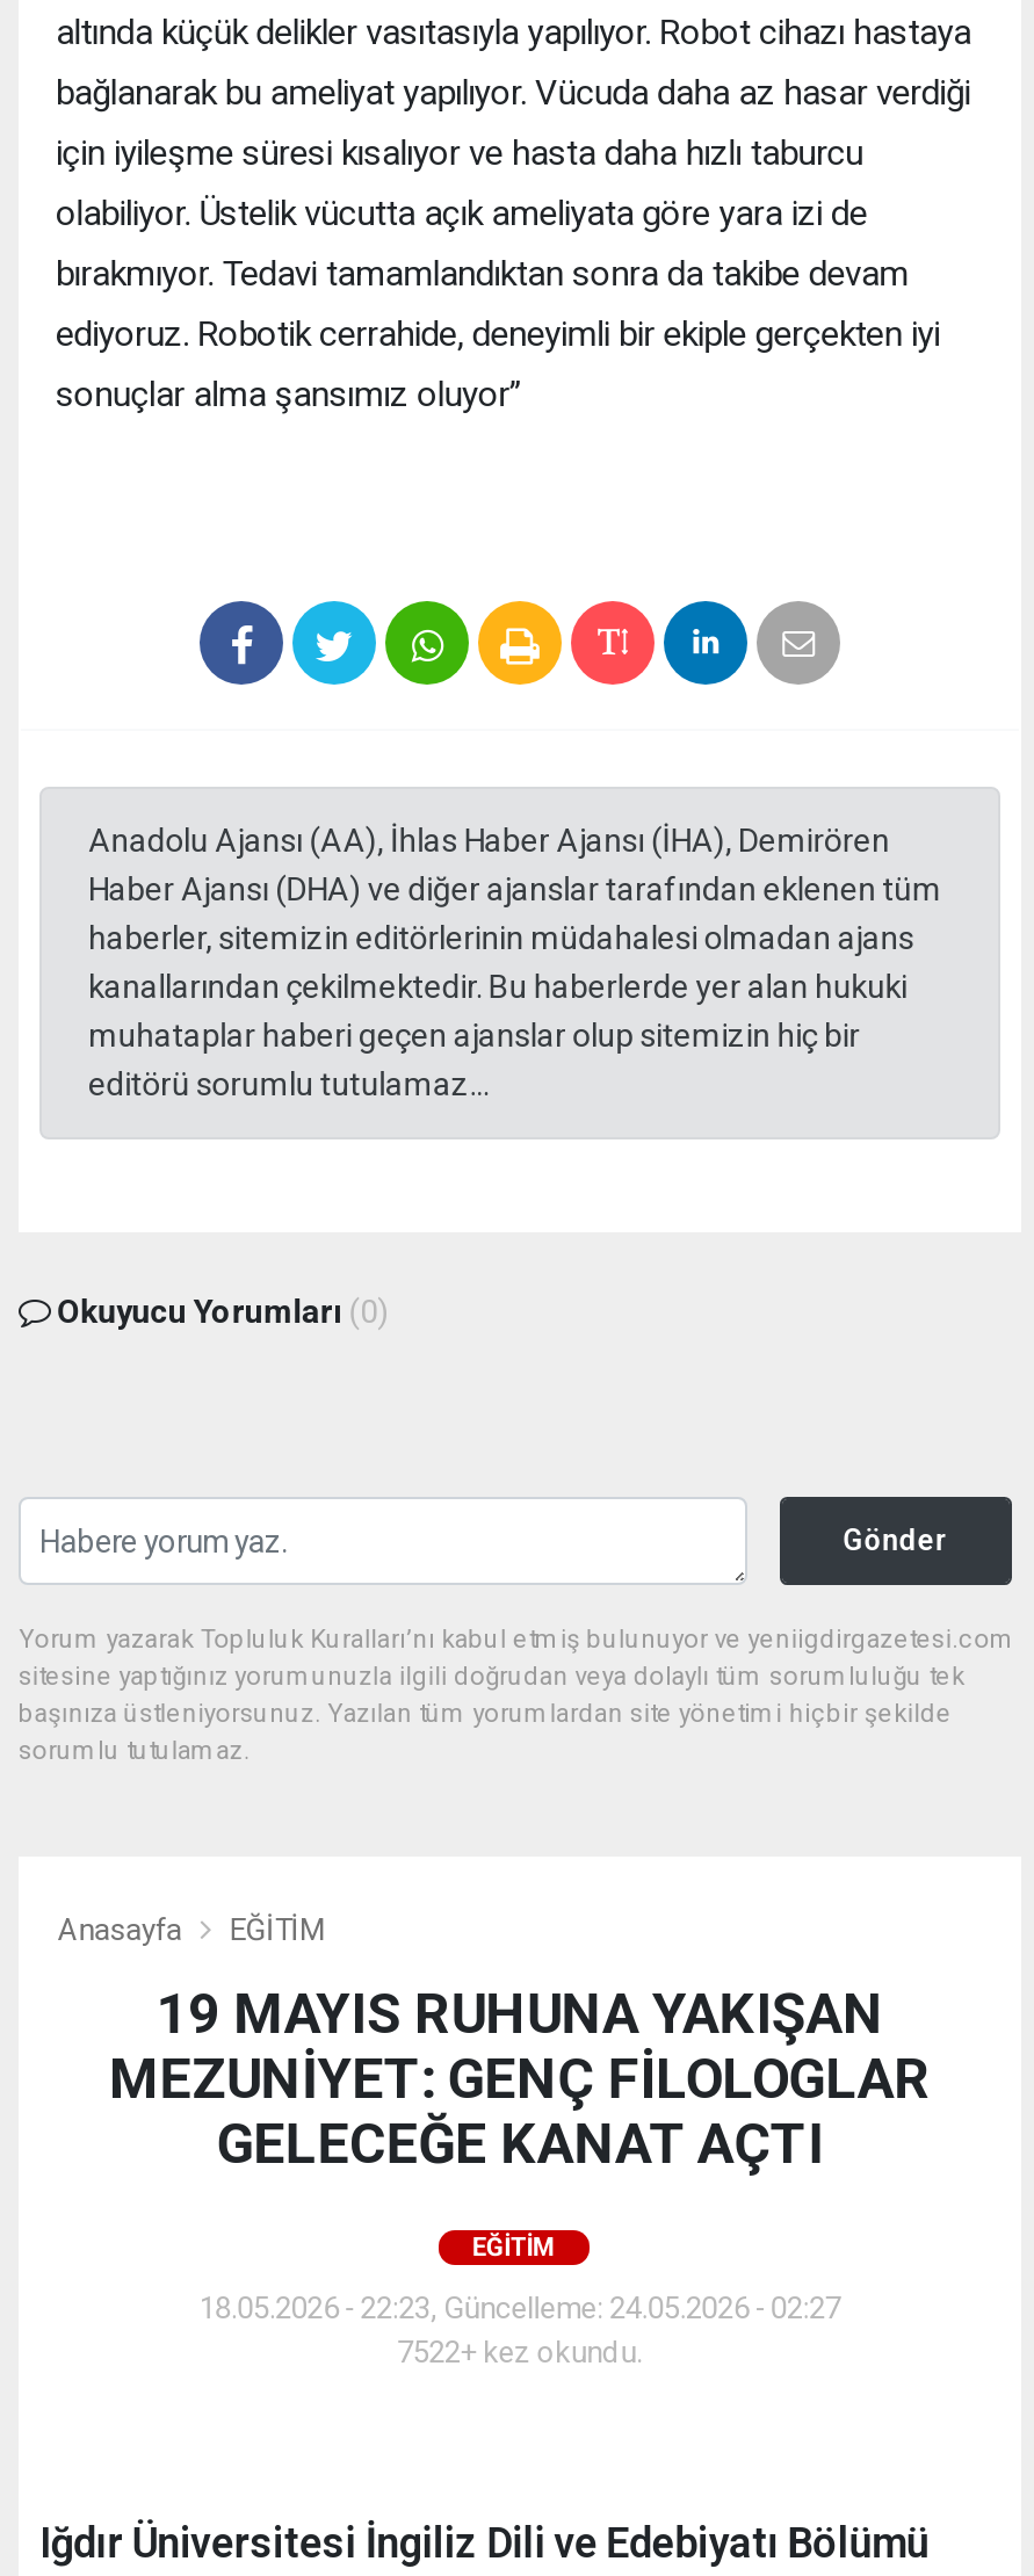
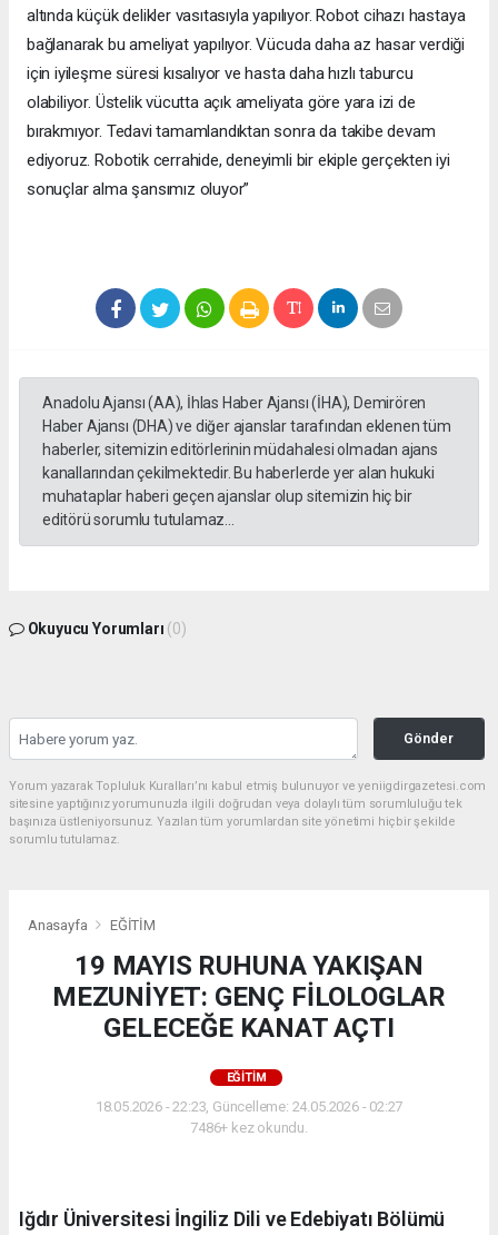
- 7522+ kez okundu.
+ 7486+ kez okundu.
